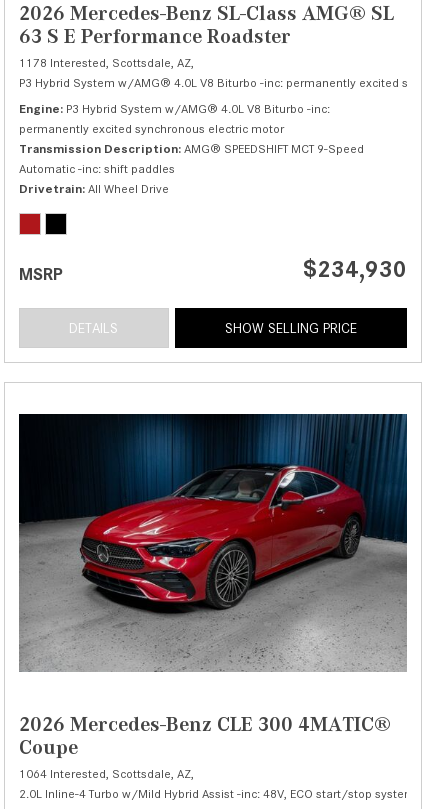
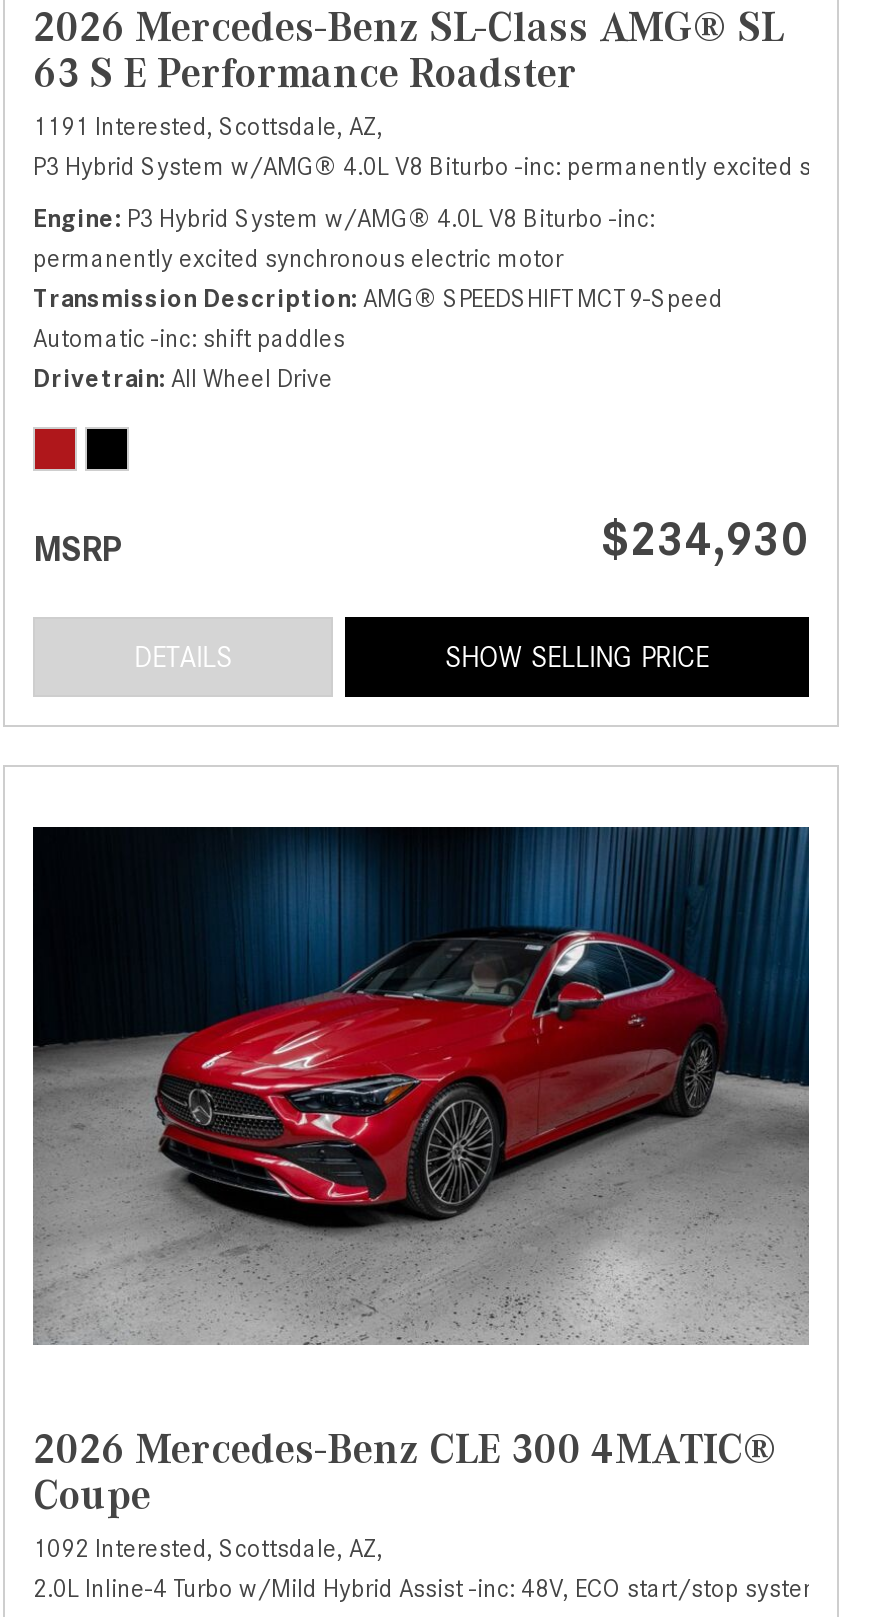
- 1178 Interested, Scottsdale, AZ,
+ 1191 Interested, Scottsdale, AZ,

- 1064 Interested, Scottsdale, AZ,
+ 1092 Interested, Scottsdale, AZ,
